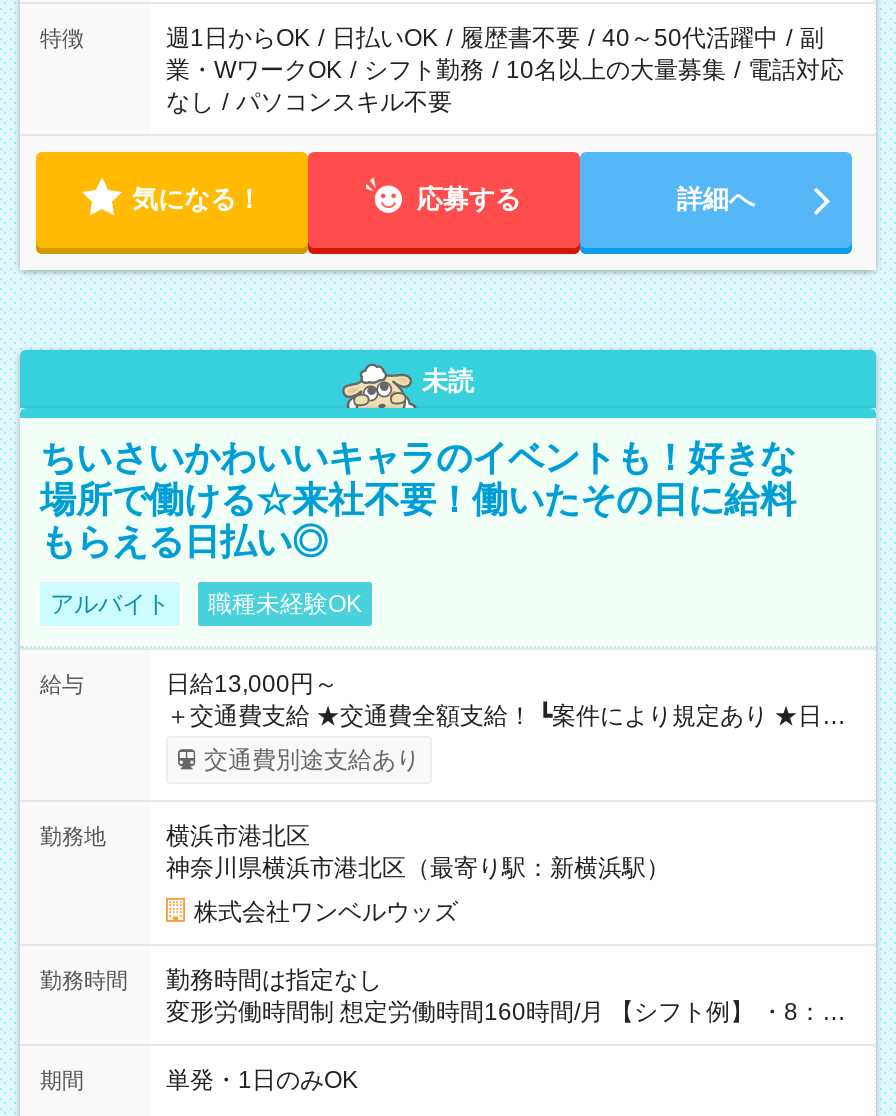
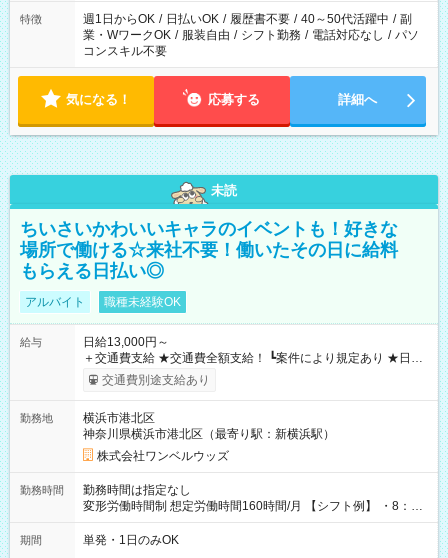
- 業・WワークOK / シフト勤務 / 10名以上の大量募集 / 電話対応
- なし / パソコンスキル不要
+ 業・WワークOK / 服装自由 / シフト勤務 / 電話対応なし / パソ
+ コンスキル不要
